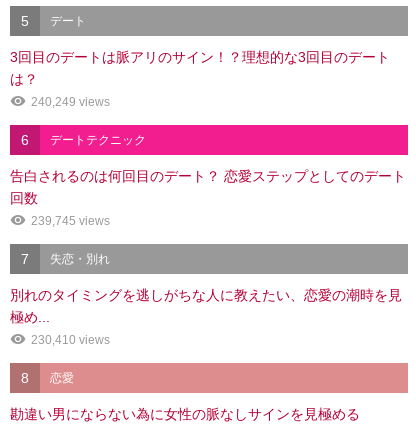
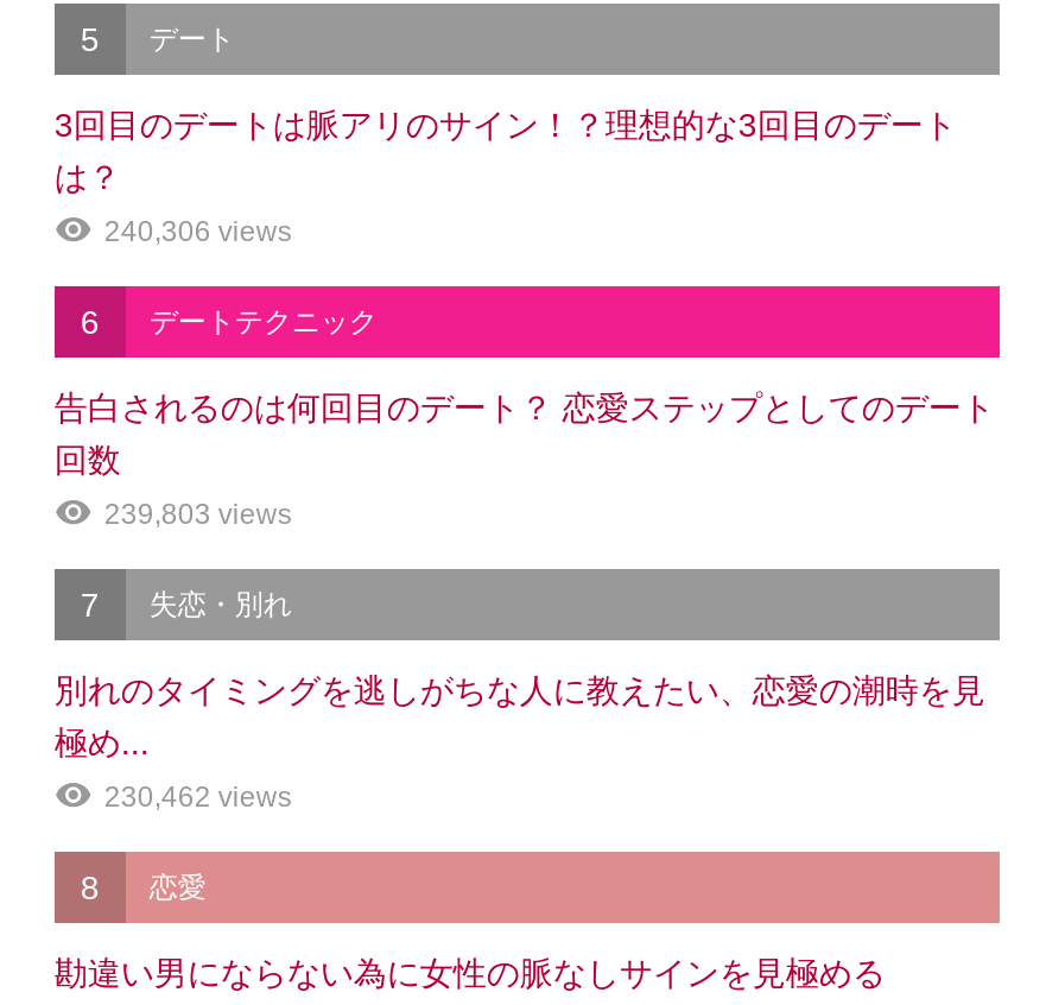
- 240,249 views
+ 240,306 views

- 239,745 views
+ 239,803 views

- 230,410 views
+ 230,462 views
